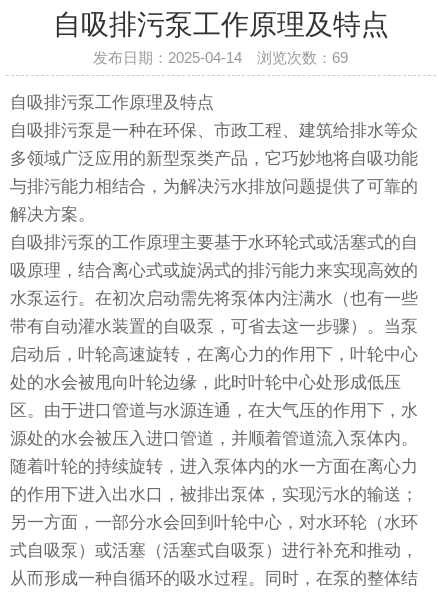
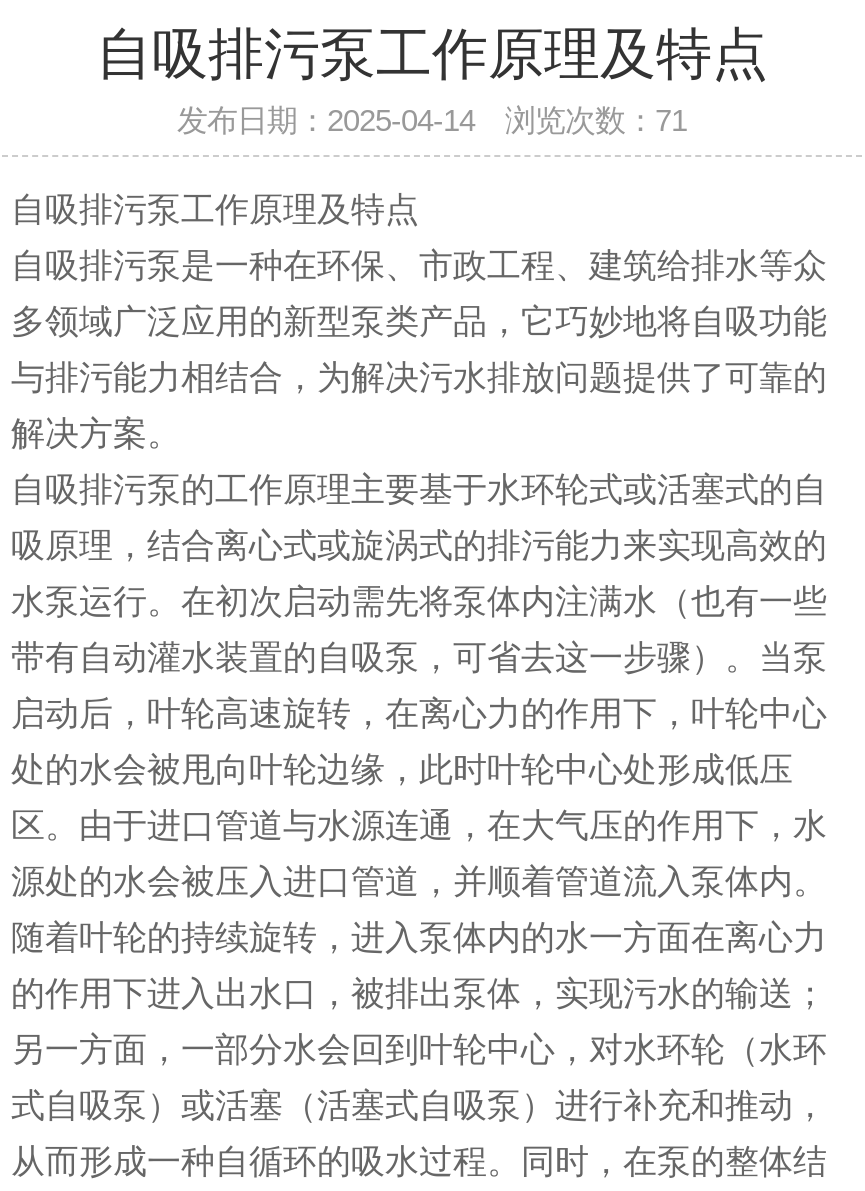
- 发布日期：2025-04-14 浏览次数：69
+ 发布日期：2025-04-14 浏览次数：71
